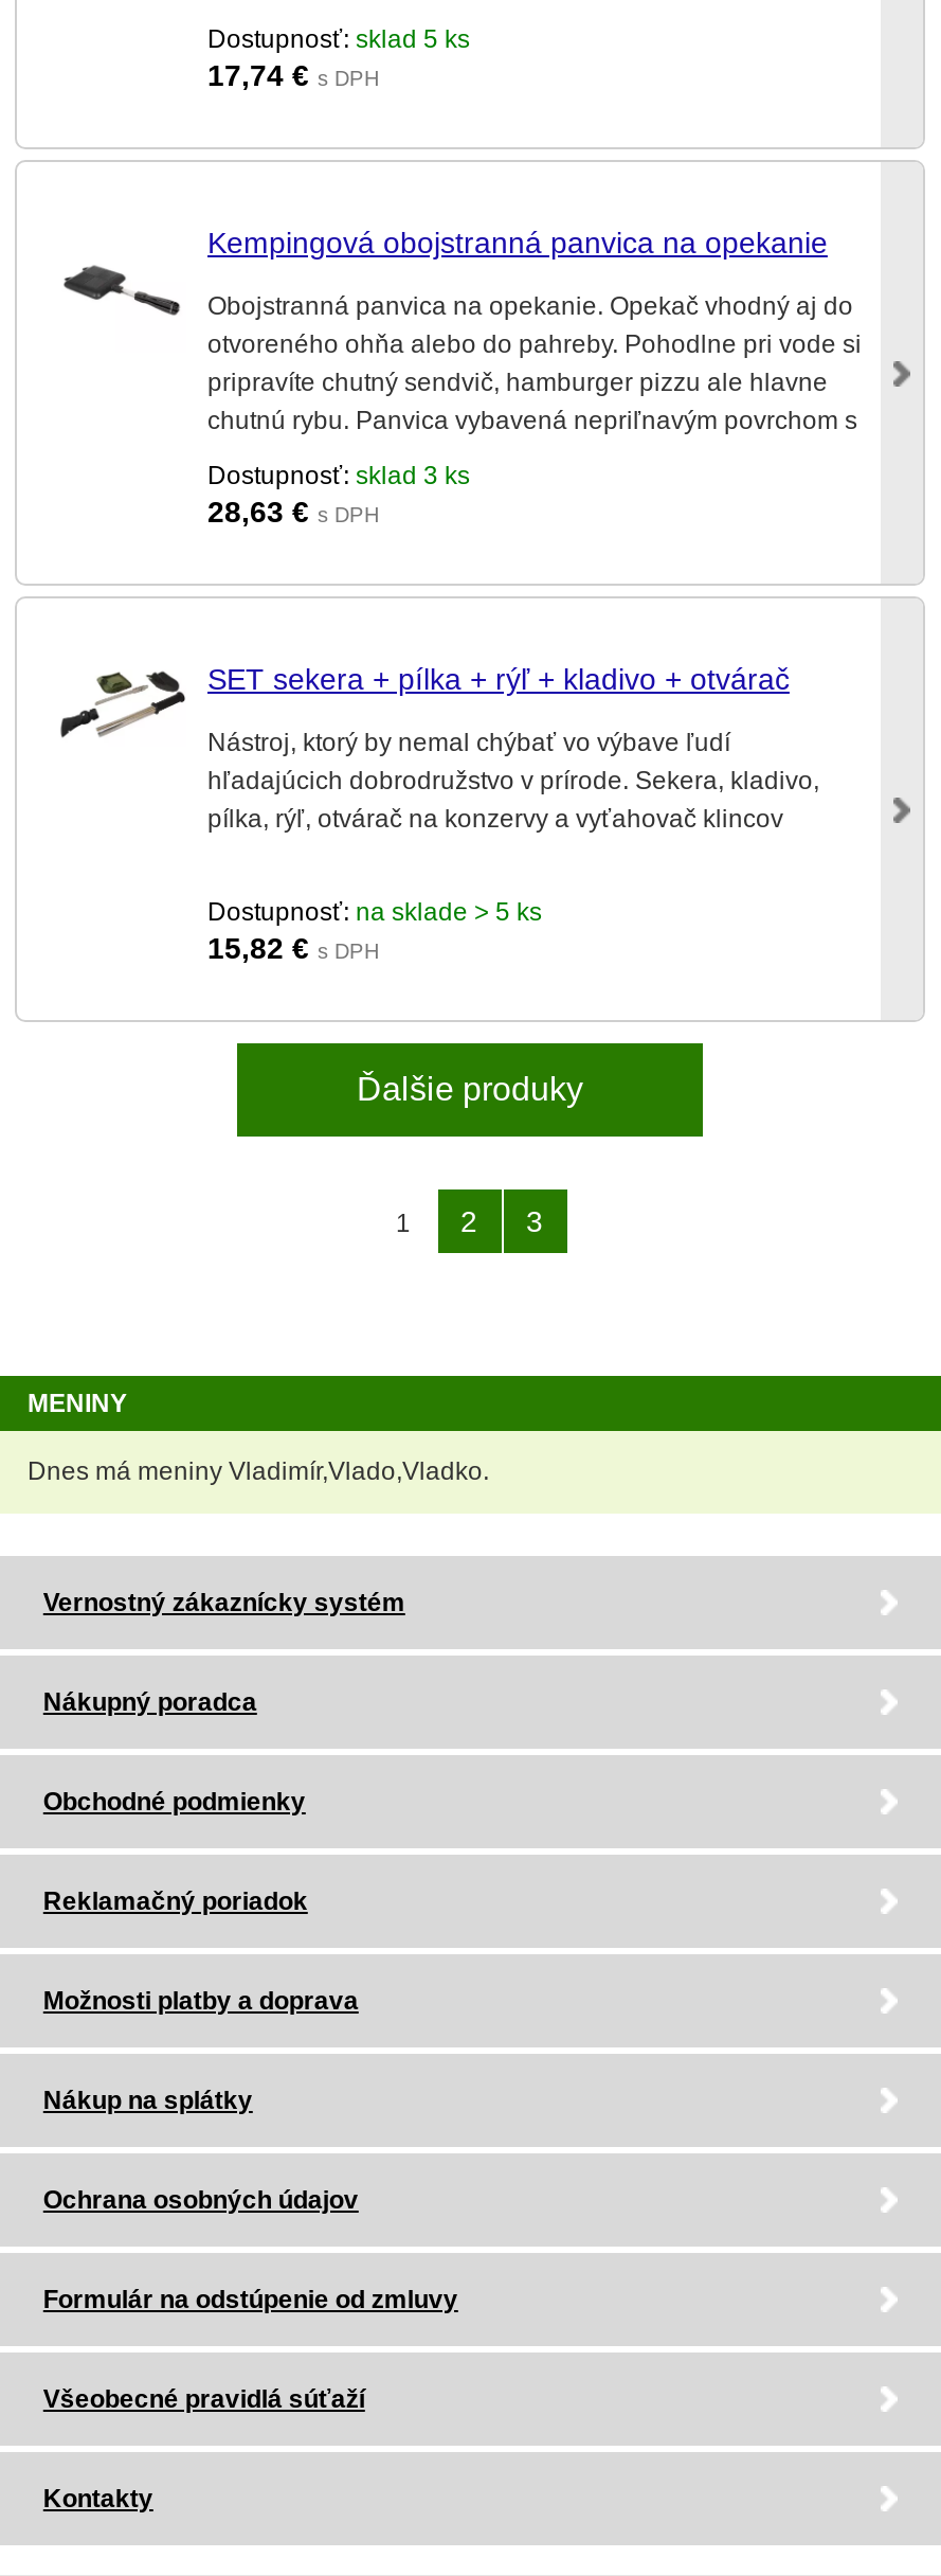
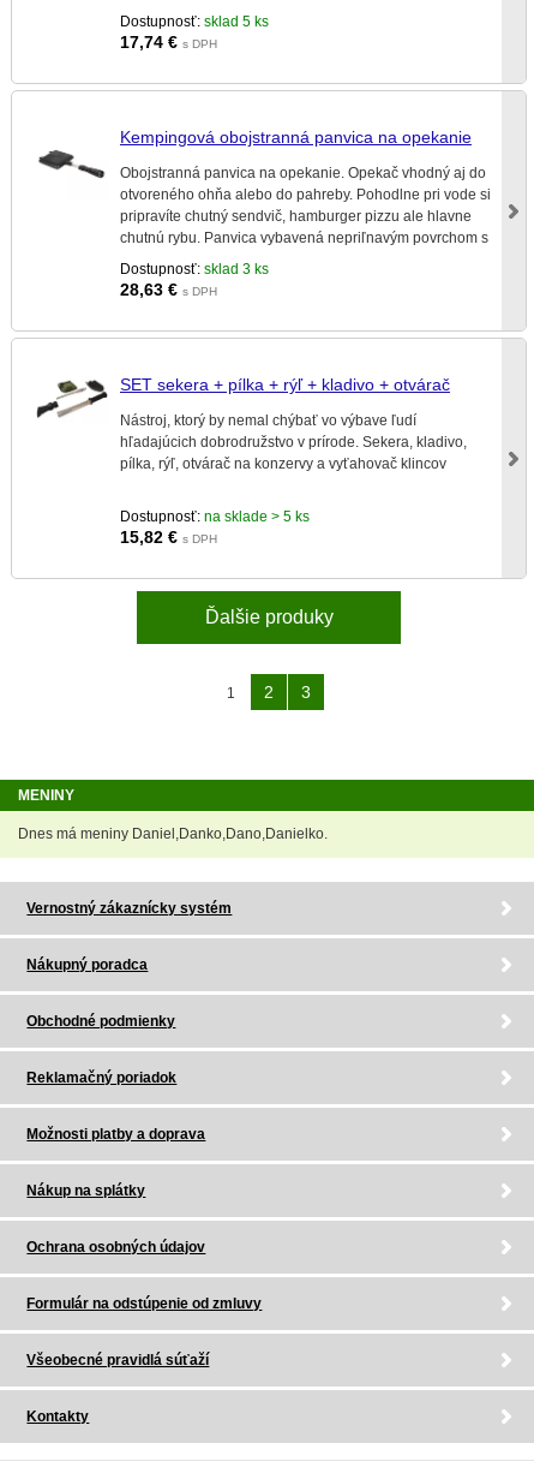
- Dnes má meniny Vladimír,Vlado,Vladko.
+ Dnes má meniny Daniel,Danko,Dano,Danielko.
